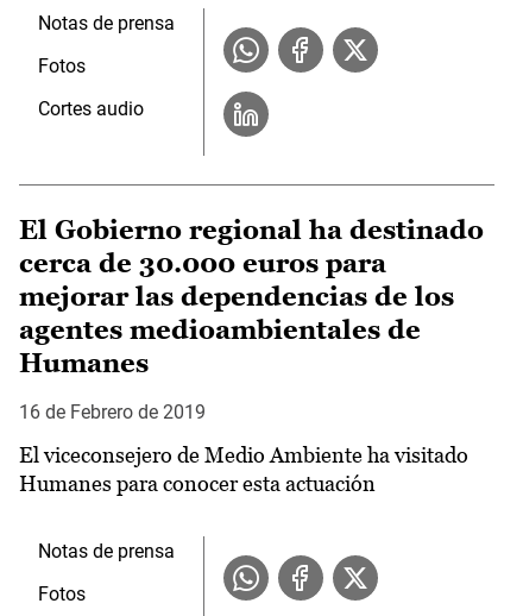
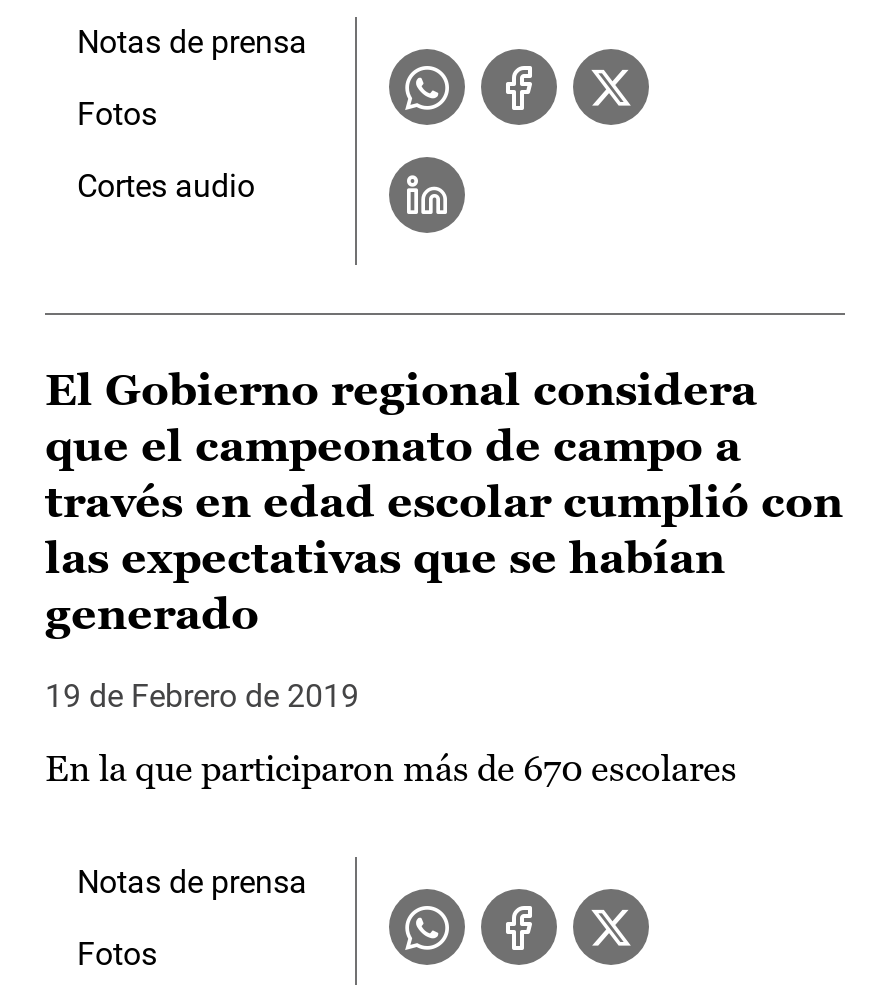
- El Gobierno regional ha destinado
- cerca de 30.000 euros para
- mejorar las dependencias de los
- agentes medioambientales de
- Humanes
+ El Gobierno regional considera
+ que el campeonato de campo a
+ través en edad escolar cumplió con
+ las expectativas que se habían
+ generado

- 16 de Febrero de 2019
+ 19 de Febrero de 2019

- El viceconsejero de Medio Ambiente ha visitado
- Humanes para conocer esta actuación
+ En la que participaron más de 670 escolares
